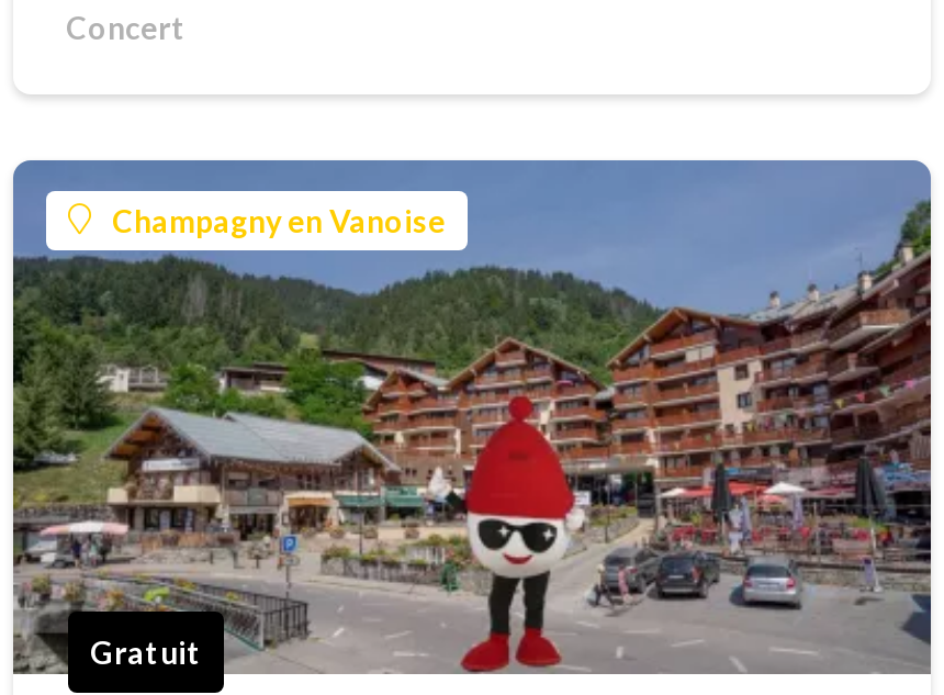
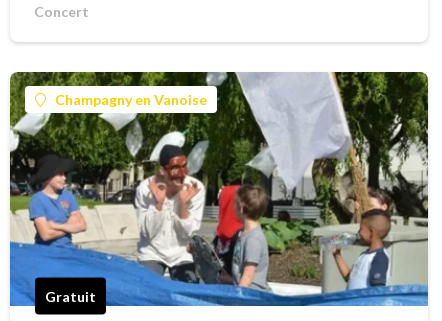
- [image]
+ [image]
